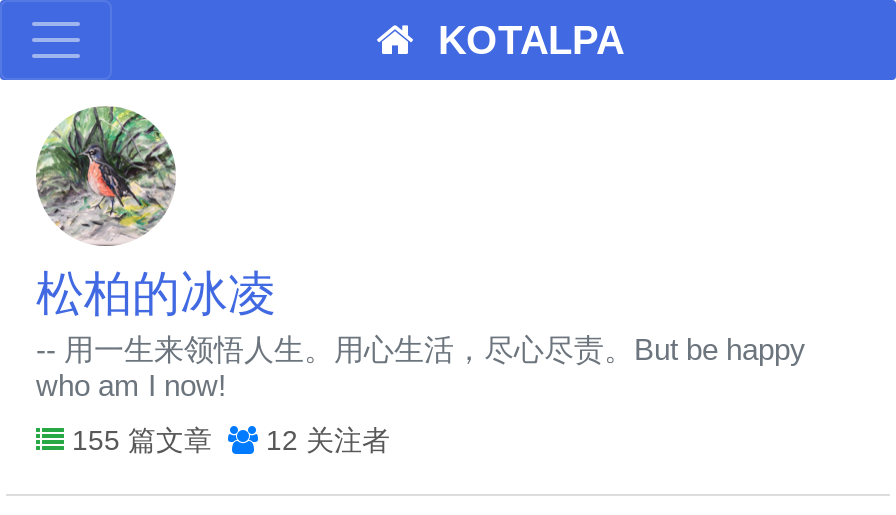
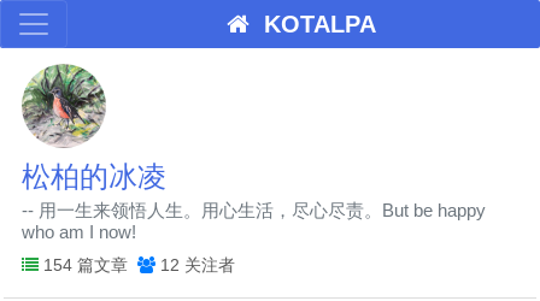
- 155 篇文章 12 关注者
+ 154 篇文章 12 关注者
